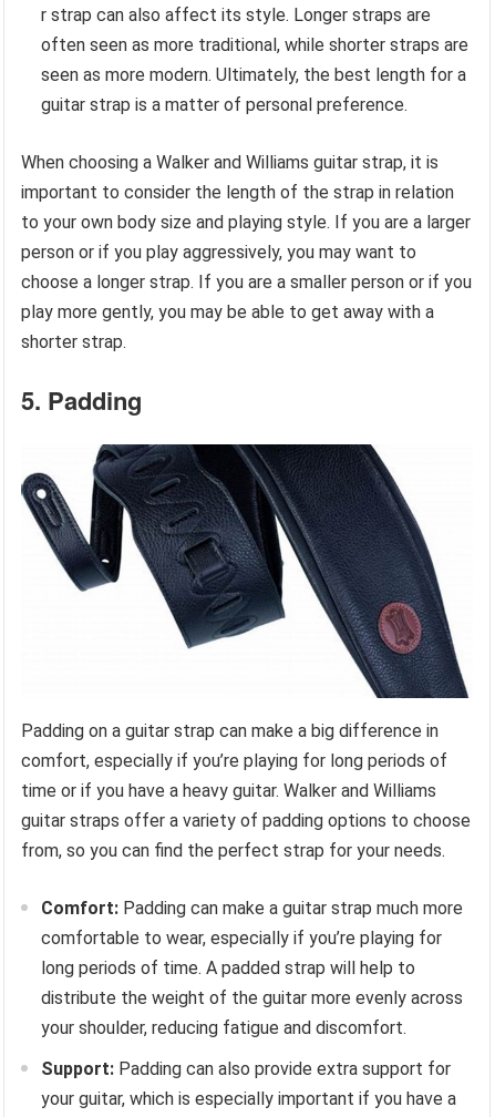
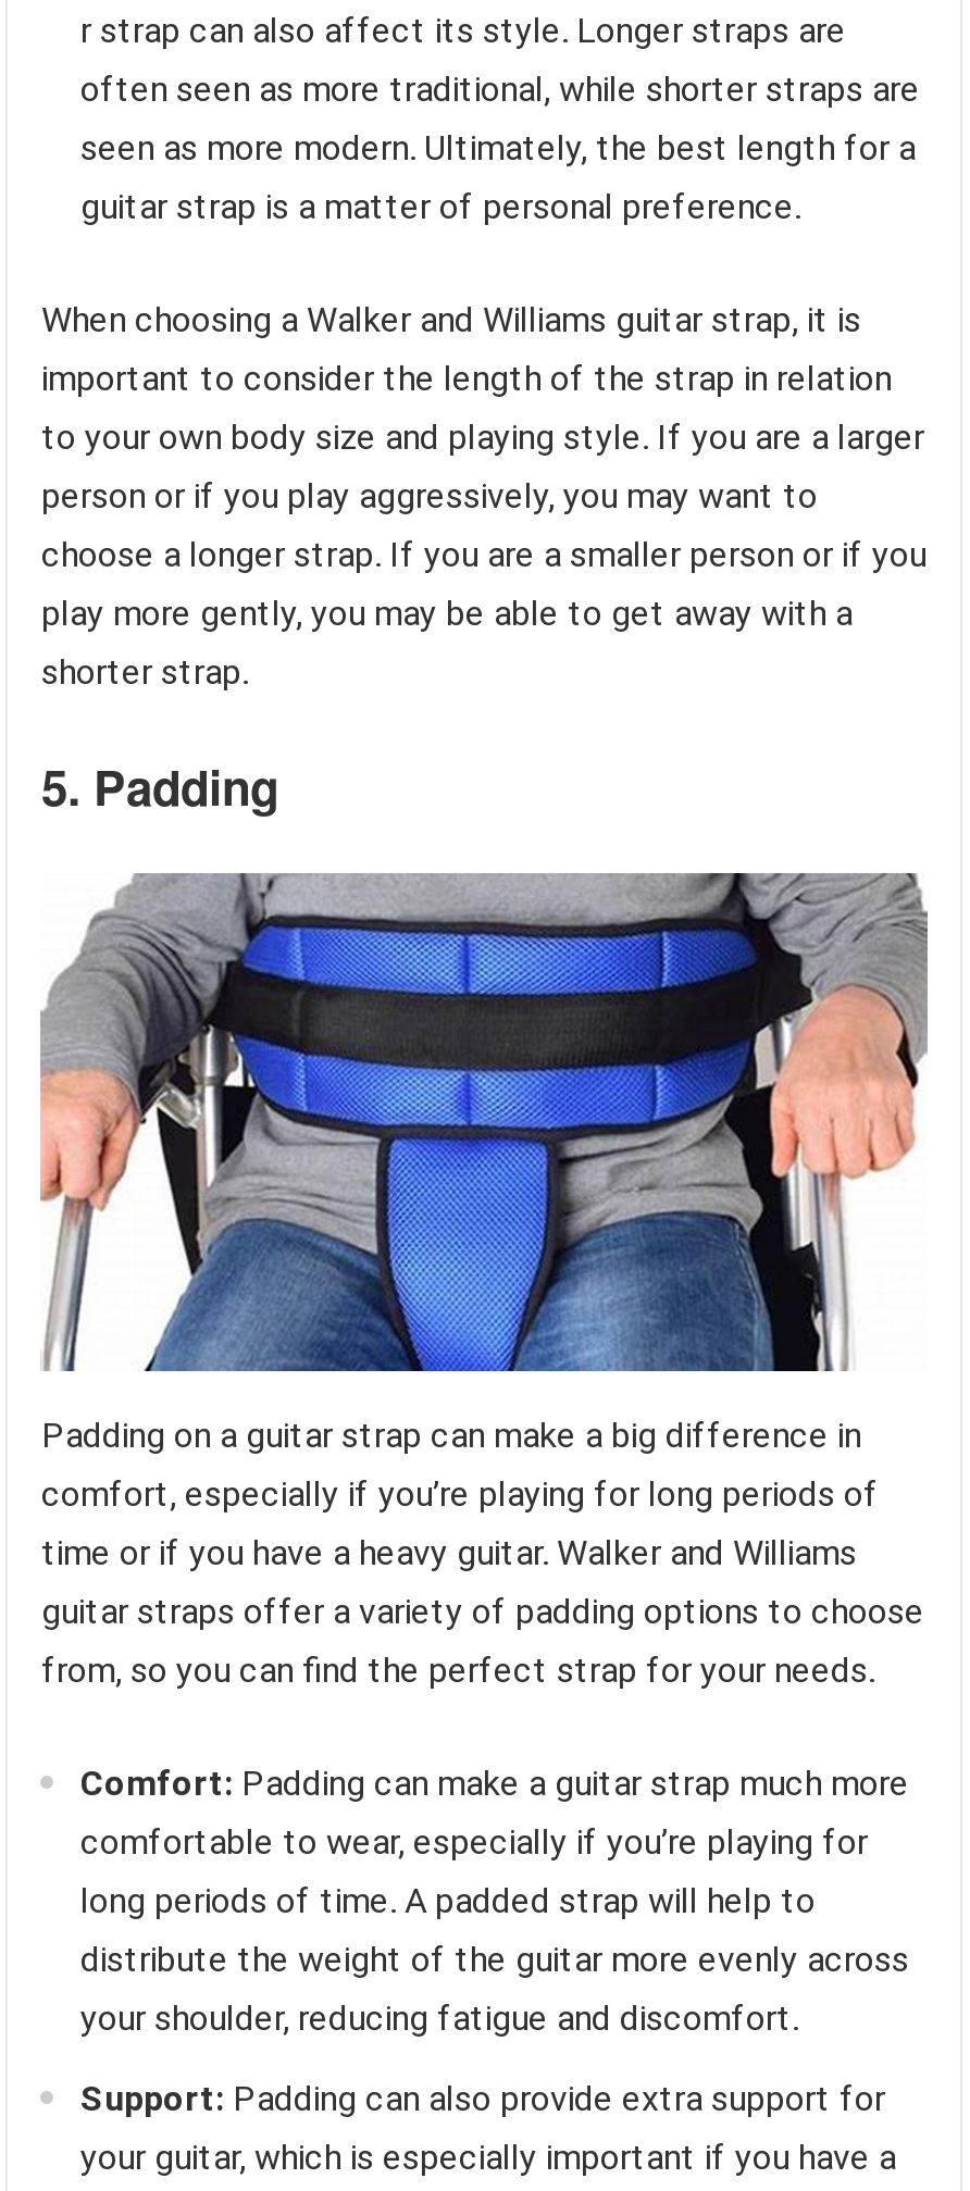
- [image]
+ [image]
